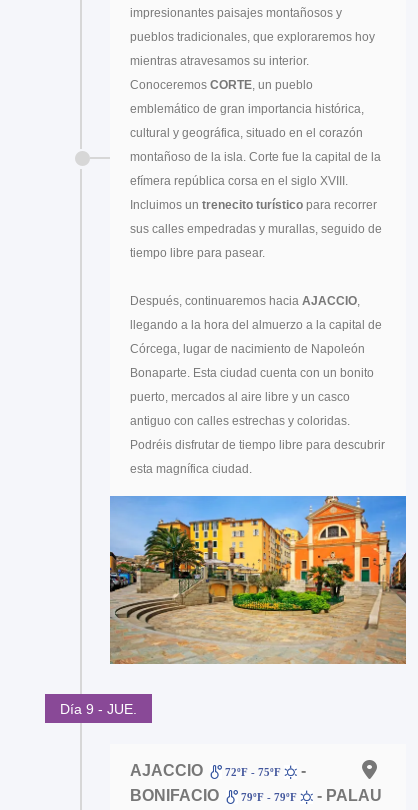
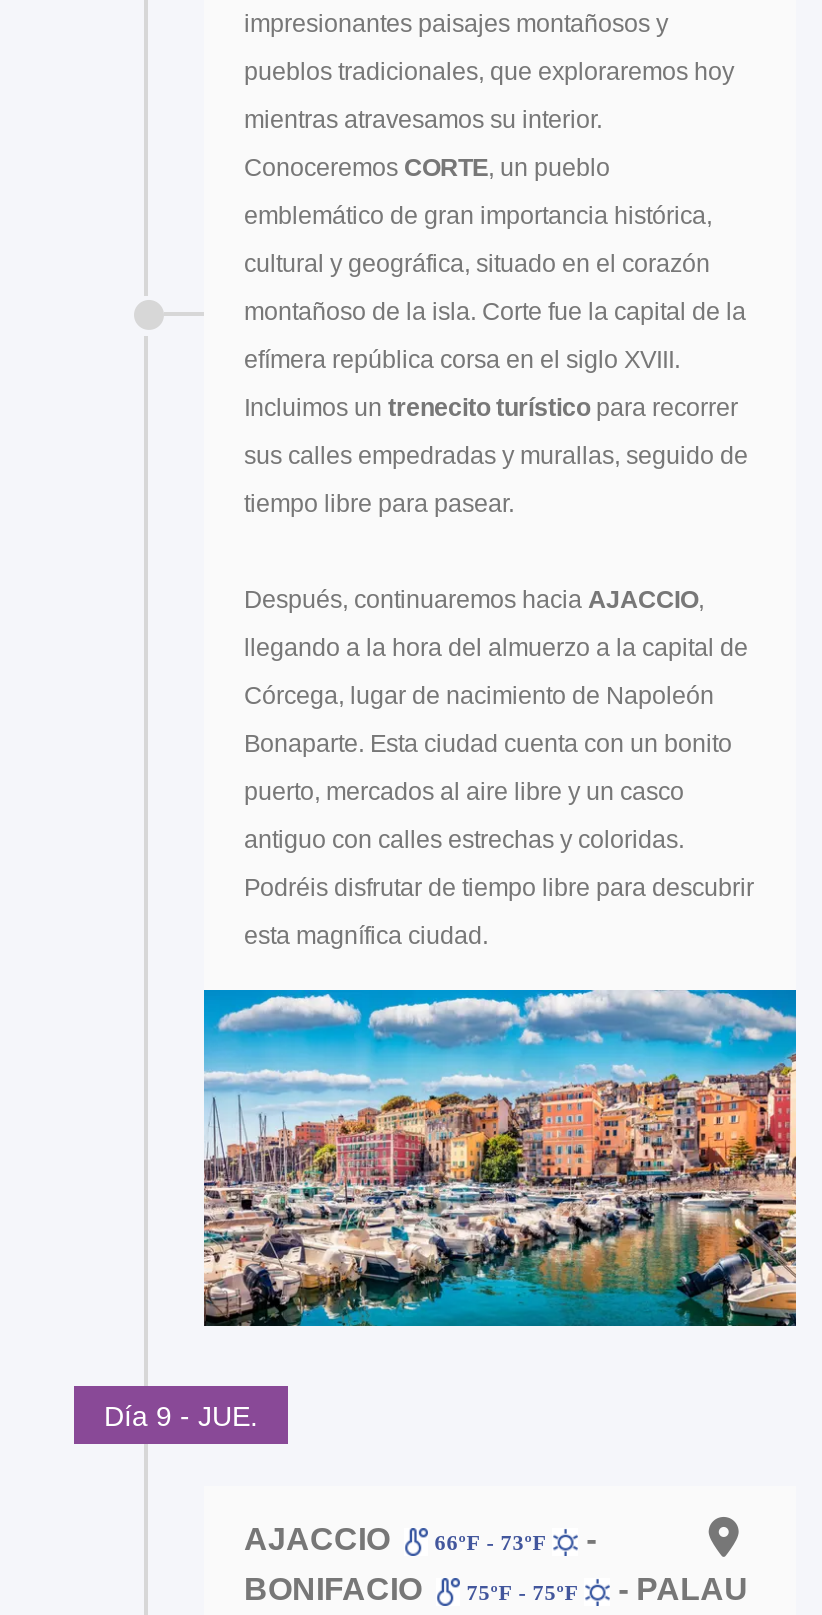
- [image]
+ [image]

- 72ºF - 75ºF
+ 66ºF - 73ºF

- BONIFACIO 79ºF - 79ºF - PALAU
+ BONIFACIO 75ºF - 75ºF - PALAU
